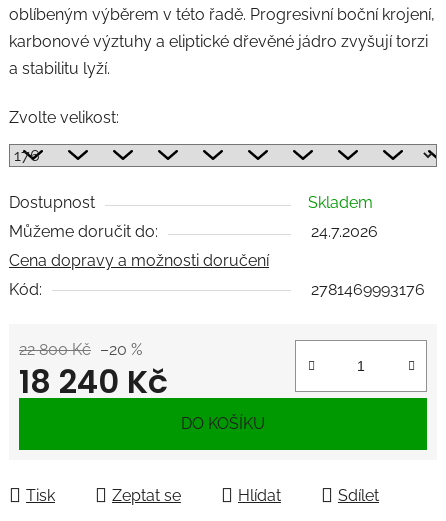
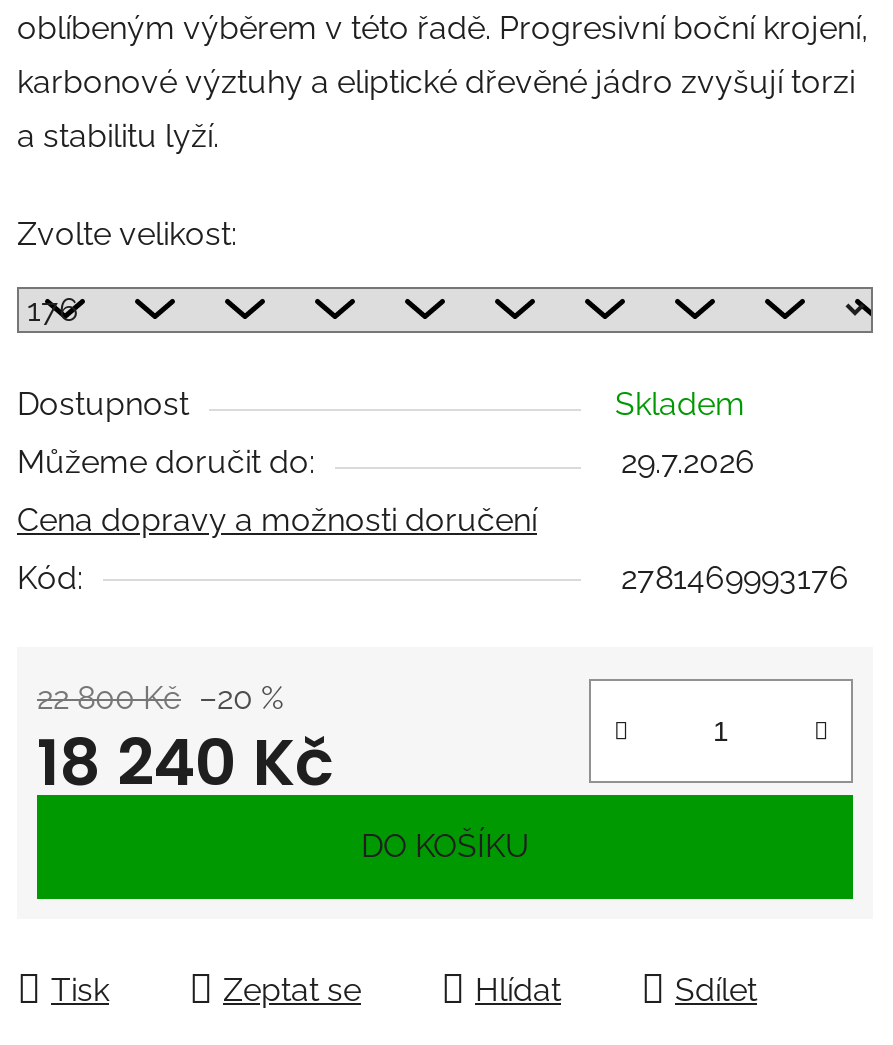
- 24.7.2026
+ 29.7.2026
